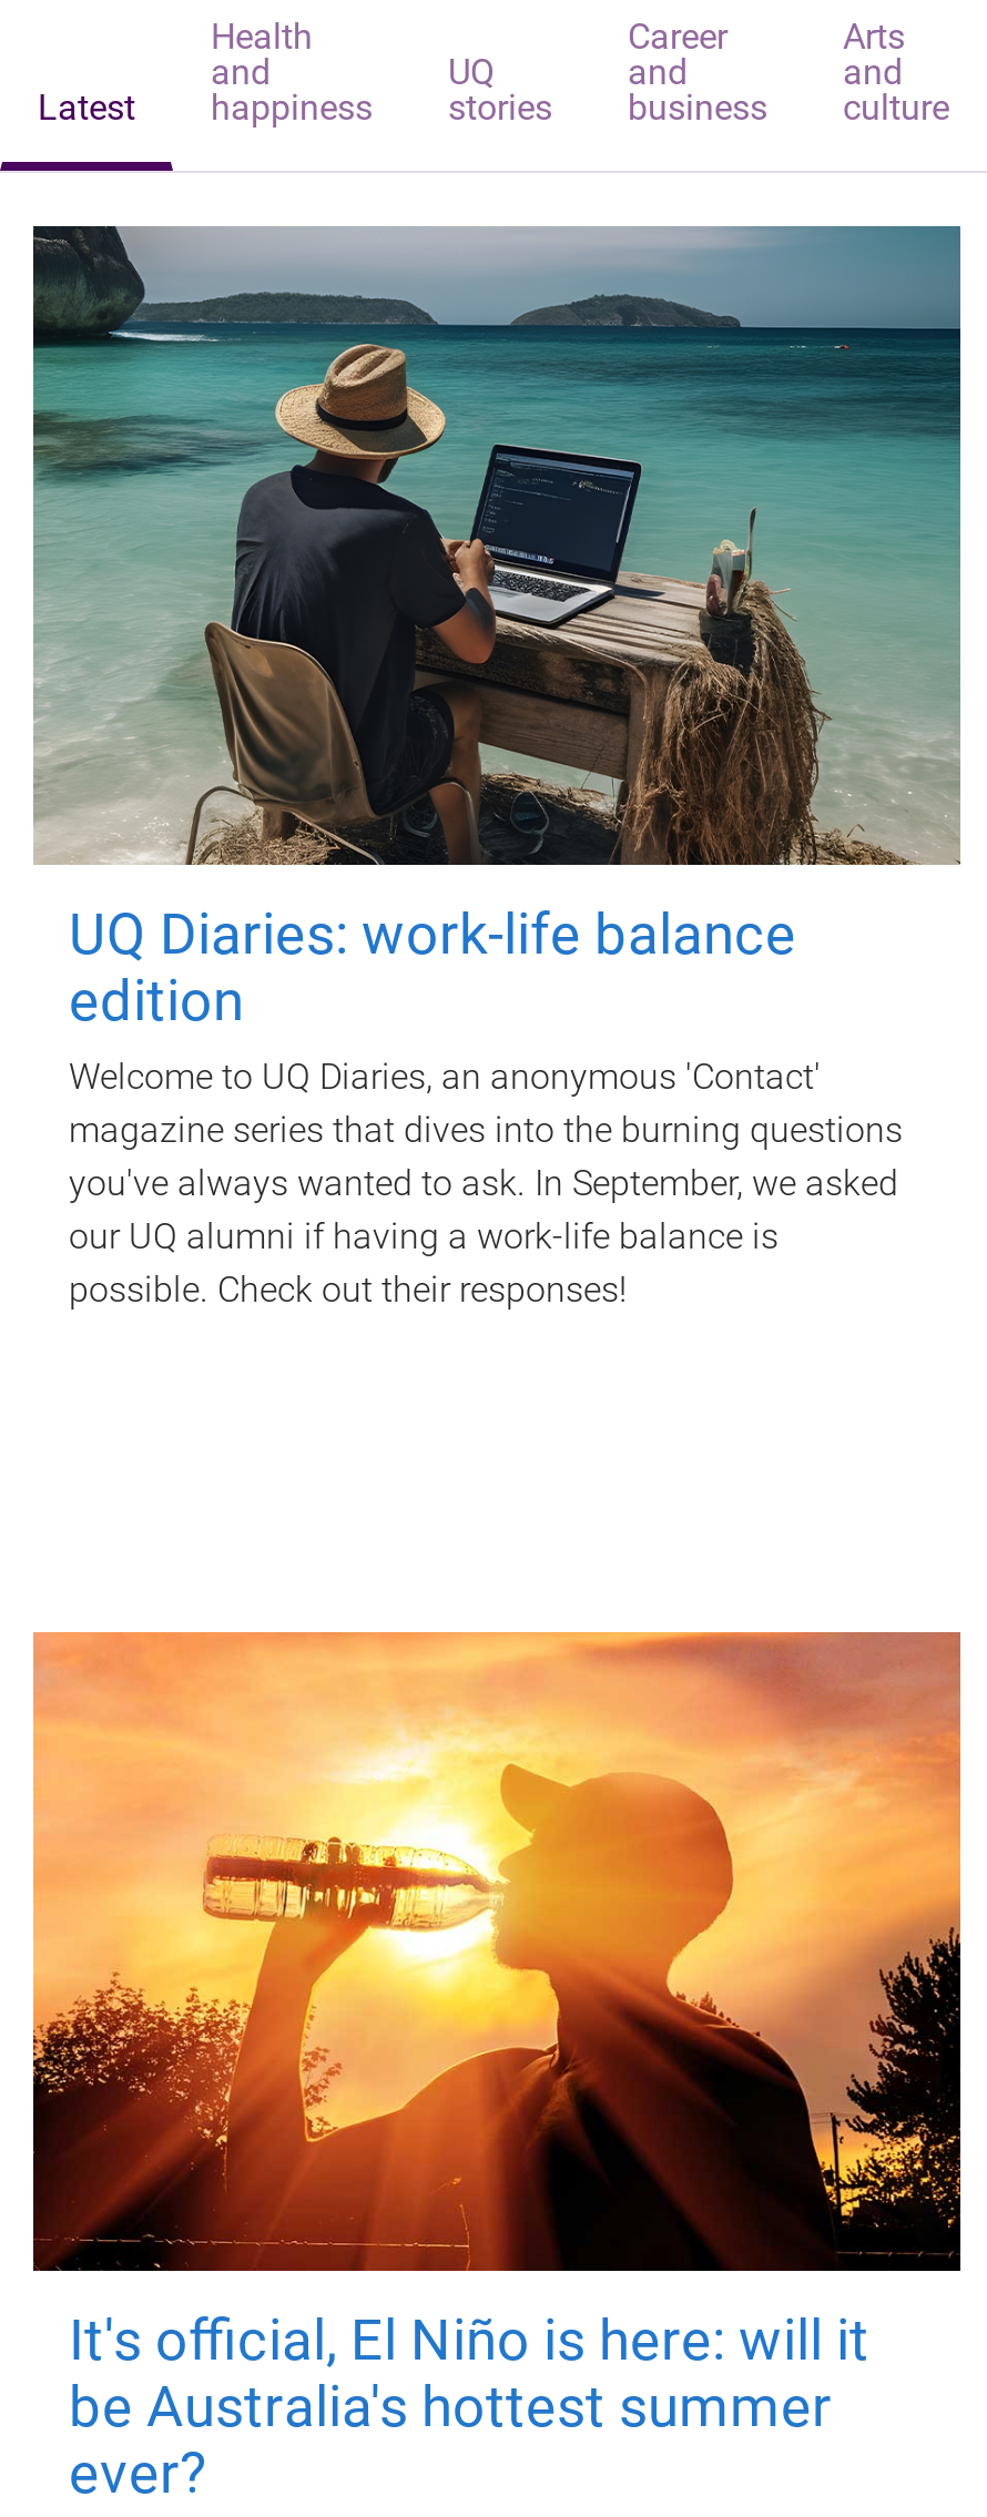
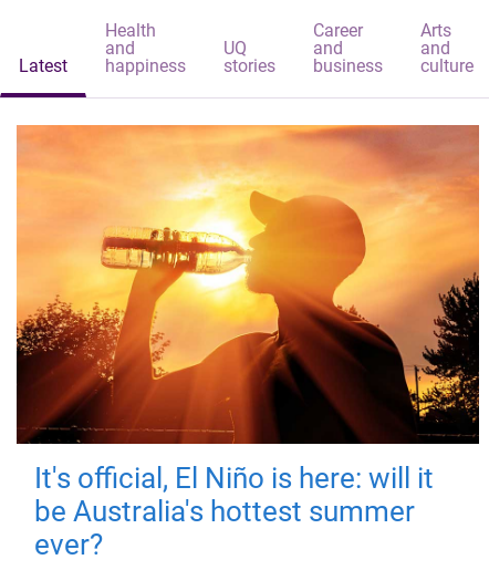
- [image]
- UQ Diaries: work-life balance
- edition
- Welcome to UQ Diaries, an anonymous 'Contact'
- magazine series that dives into the burning questions
- you've always wanted to ask. In September, we asked
- our UQ alumni if having a work-life balance is
- possible. Check out their responses!
